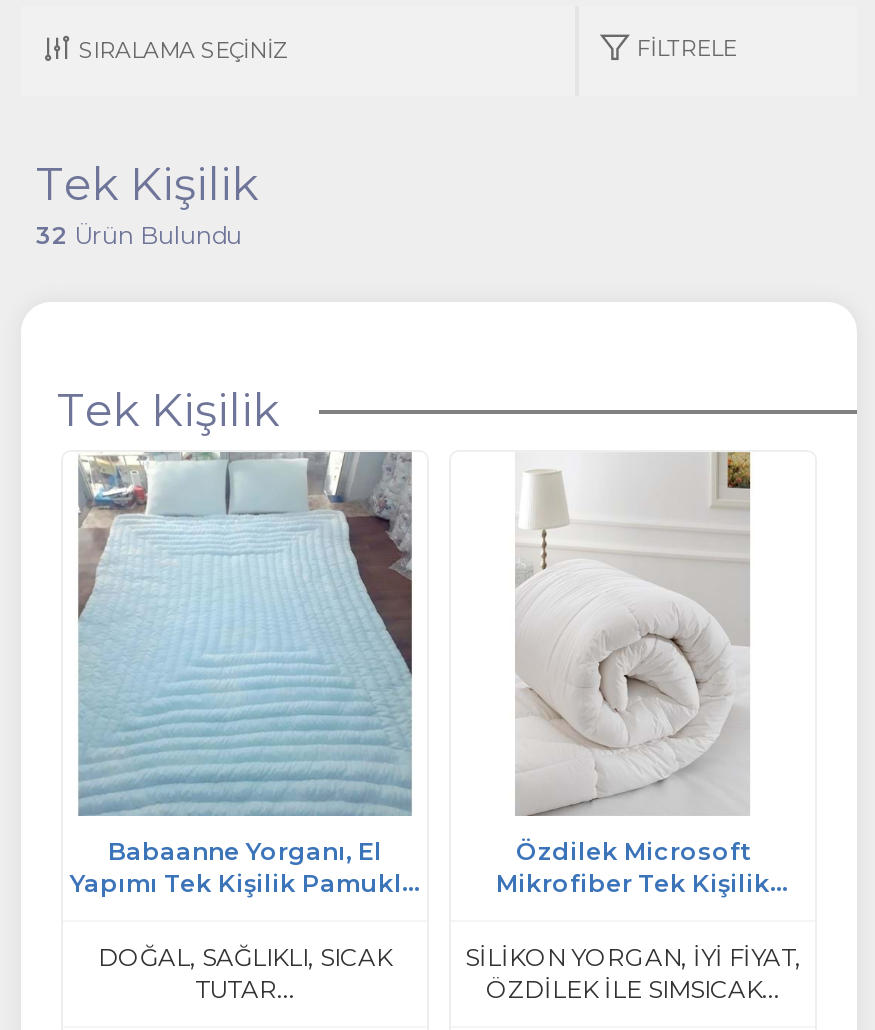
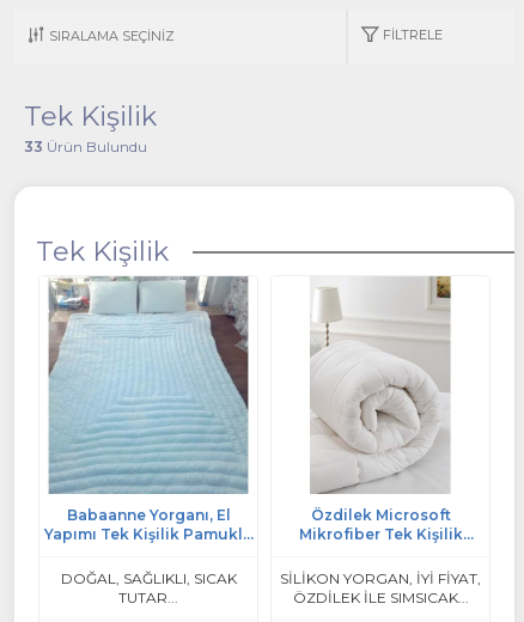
- 32 Ürün Bulundu
+ 33 Ürün Bulundu
